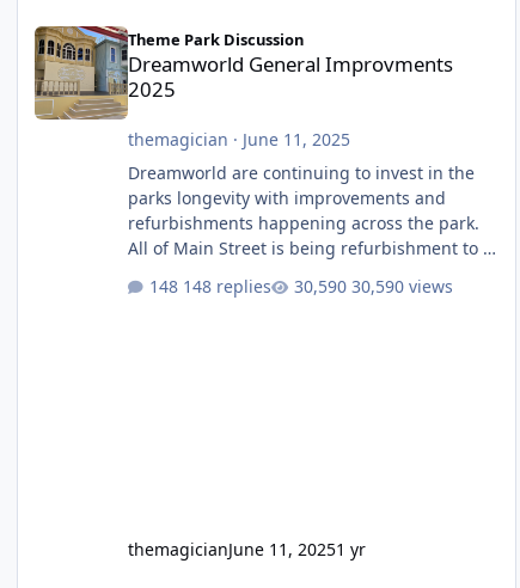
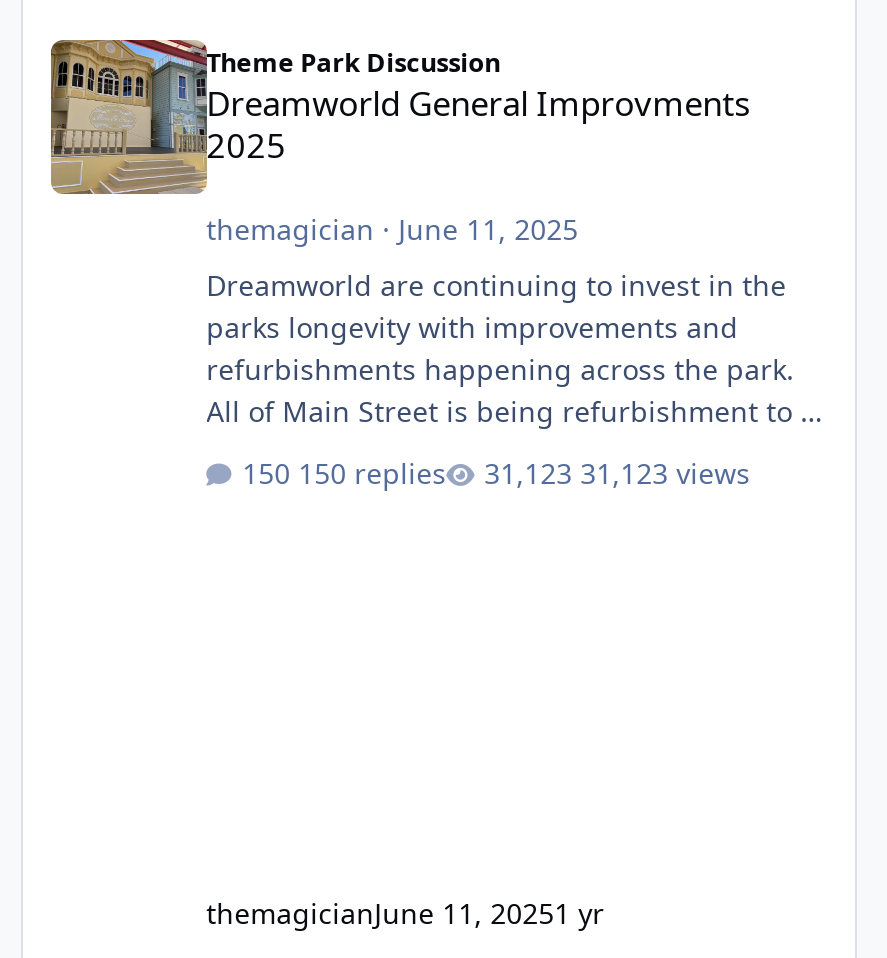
- 148 replies
+ 150 replies

- 30,590 views
+ 31,123 views
